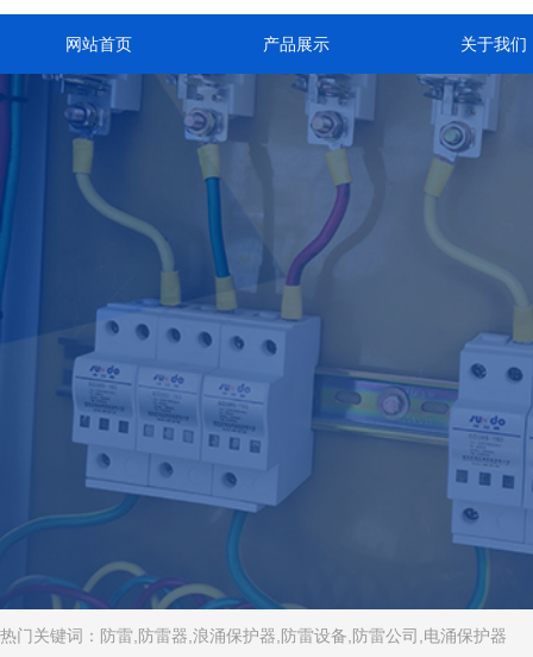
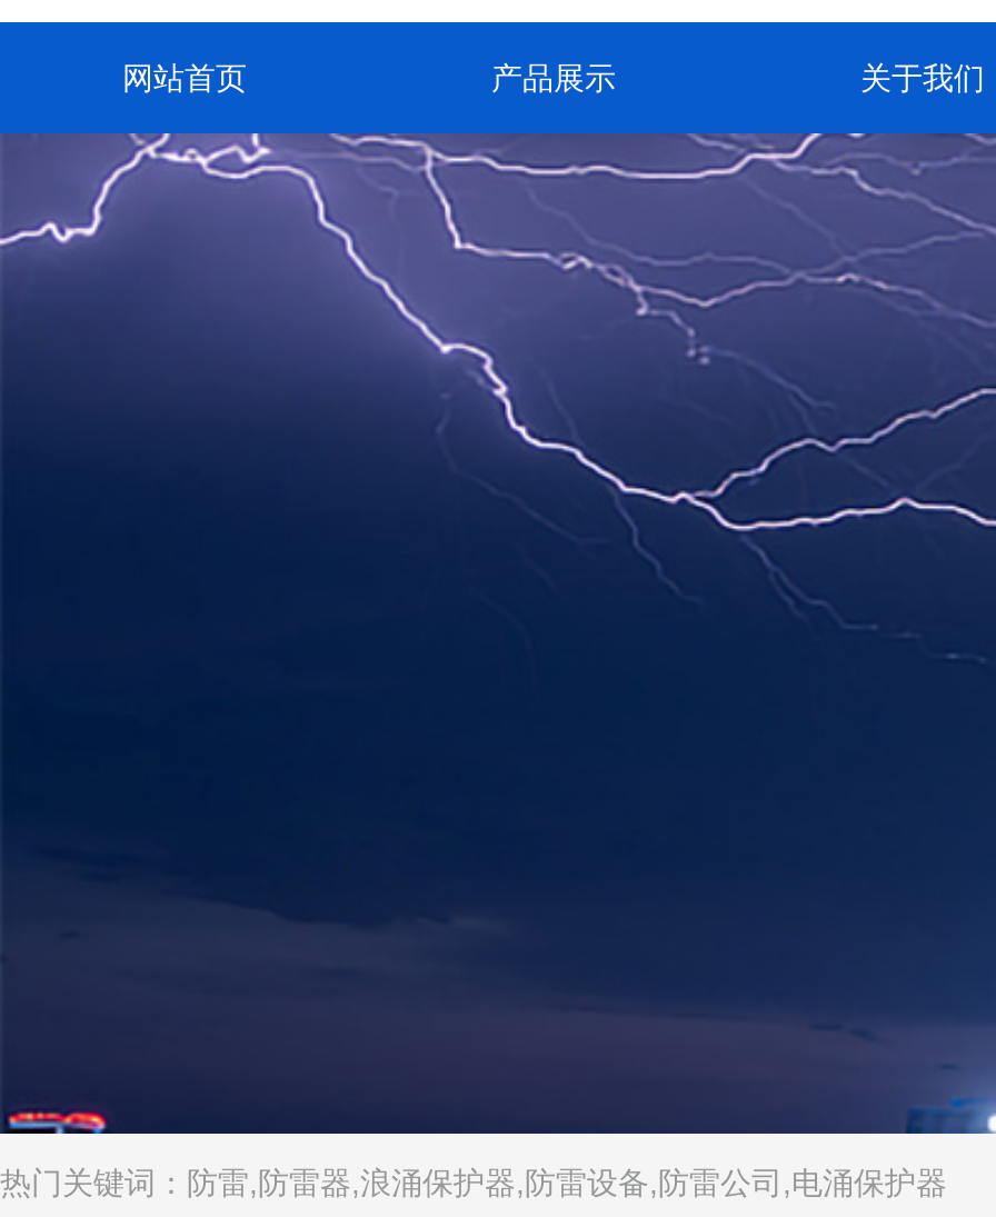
- [image]
+ [image]
